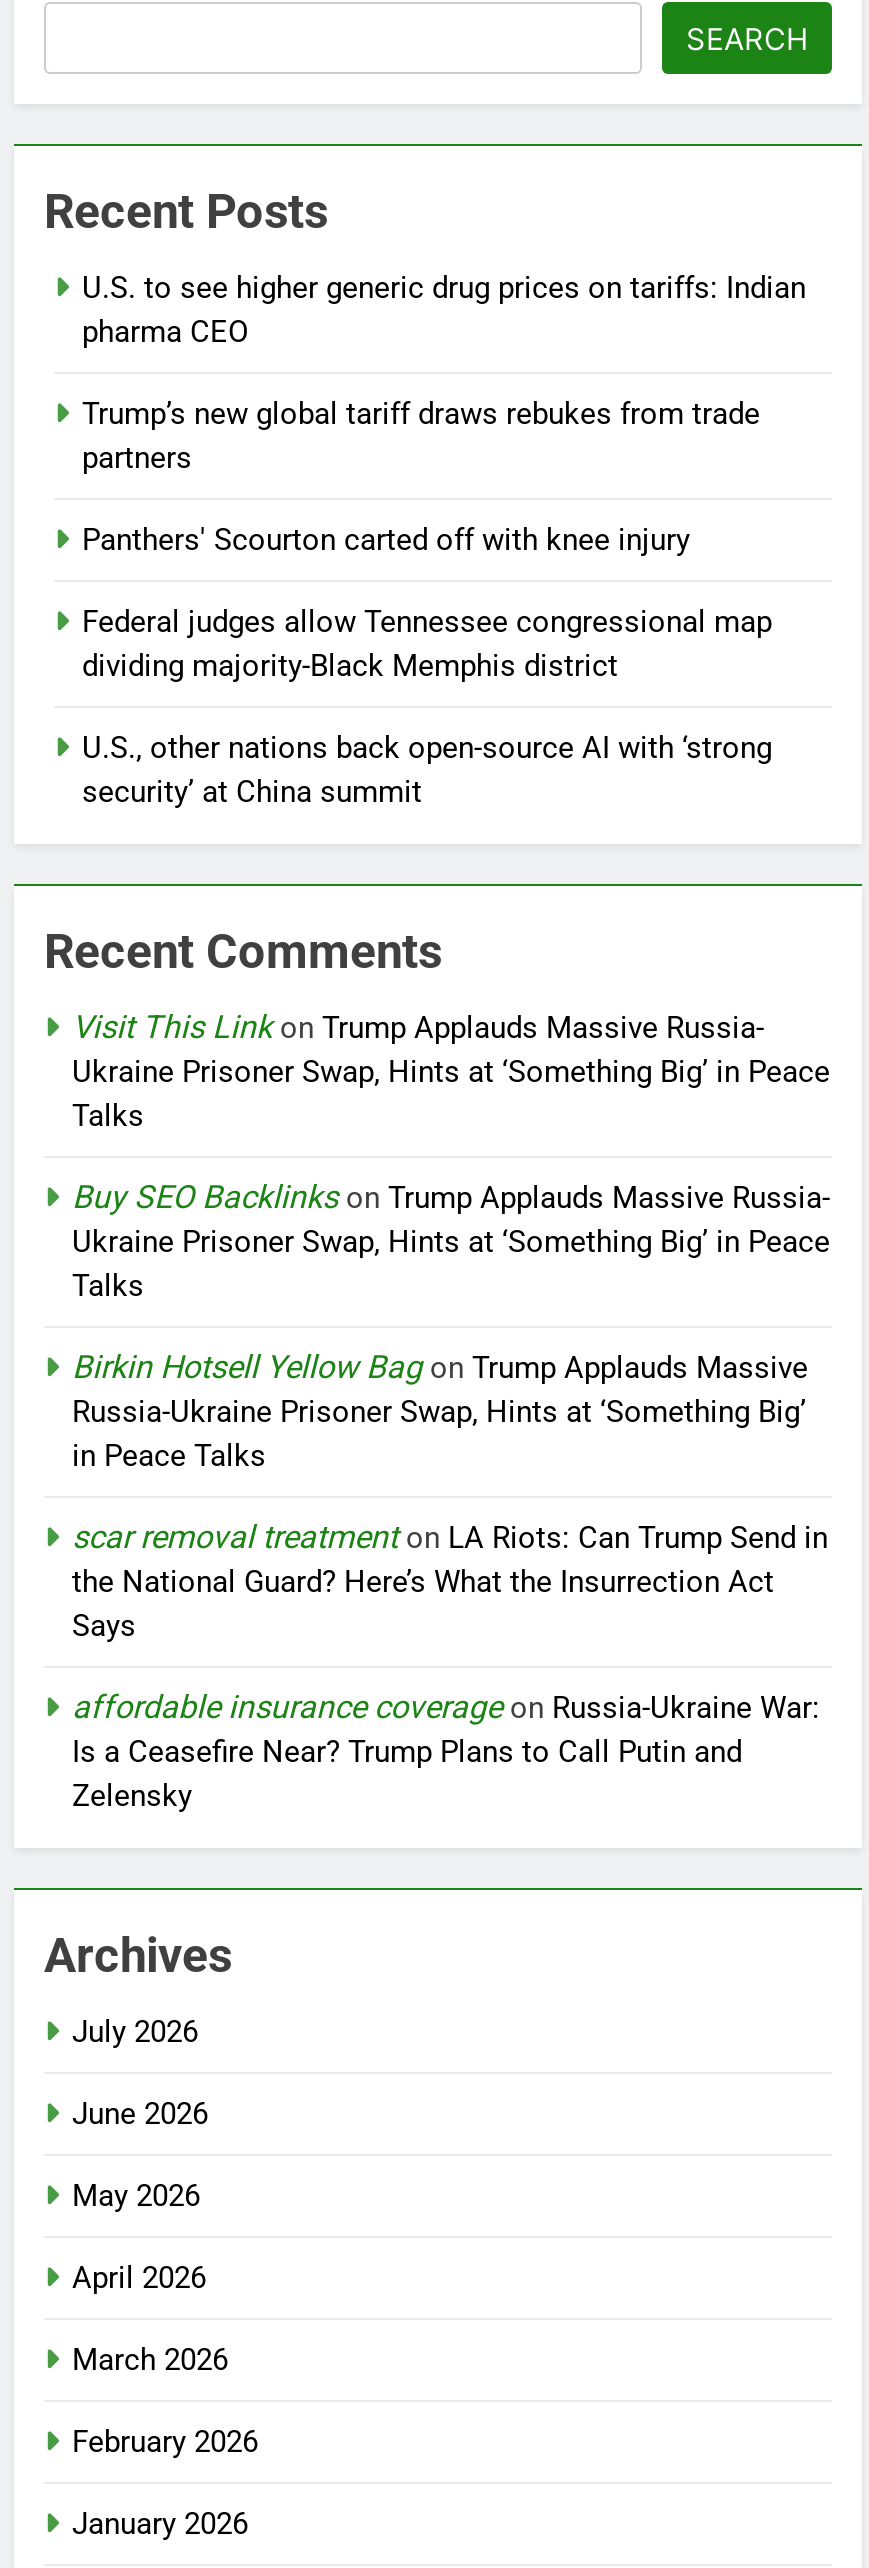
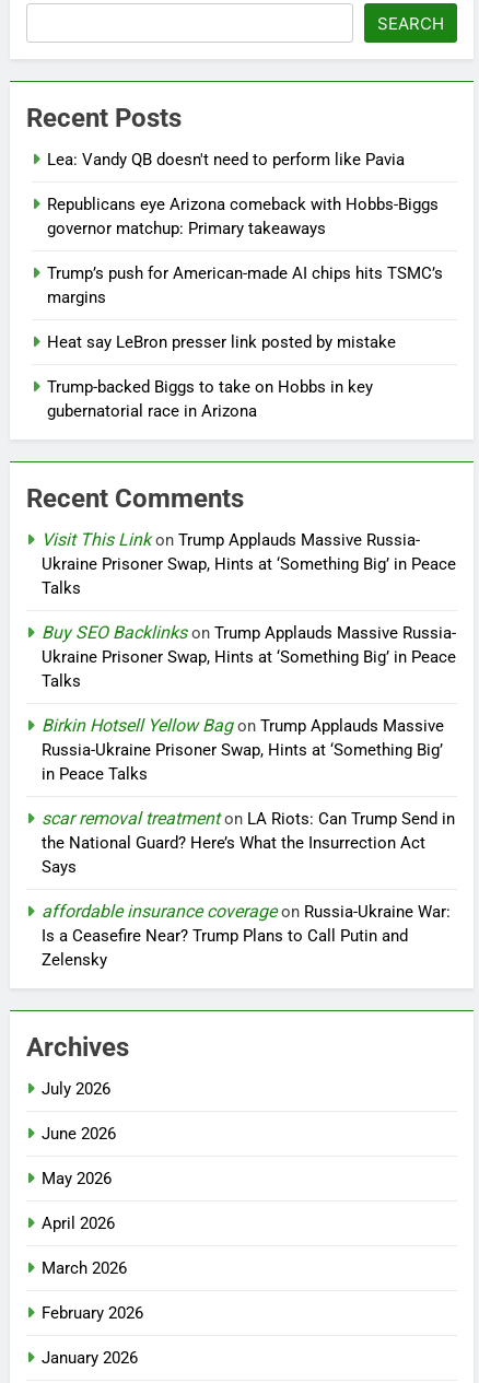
- U.S. to see higher generic drug prices on tariffs: Indian
- pharma CEO
+ Lea: Vandy QB doesn't need to perform like Pavia

- Trump’s new global tariff draws rebukes from trade
- partners
+ Republicans eye Arizona comeback with Hobbs-Biggs
+ governor matchup: Primary takeaways

- Panthers' Scourton carted off with knee injury
+ Trump’s push for American-made AI chips hits TSMC’s
+ margins

- Federal judges allow Tennessee congressional map
- dividing majority-Black Memphis district
+ Heat say LeBron presser link posted by mistake

- U.S., other nations back open-source AI with ‘strong
- security’ at China summit
+ Trump-backed Biggs to take on Hobbs in key
+ gubernatorial race in Arizona
